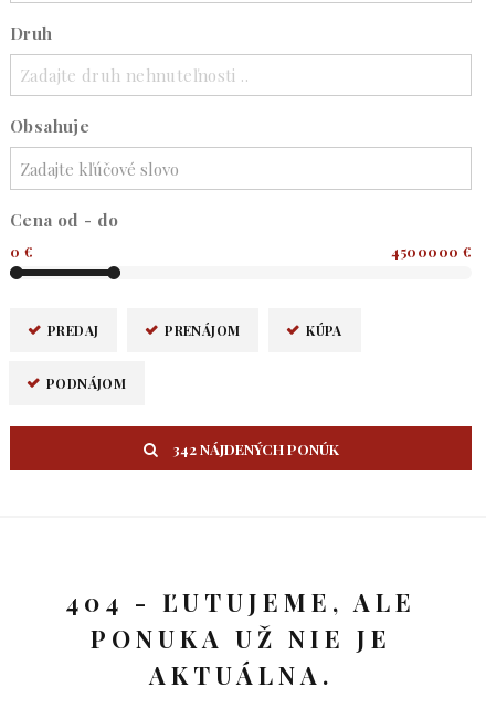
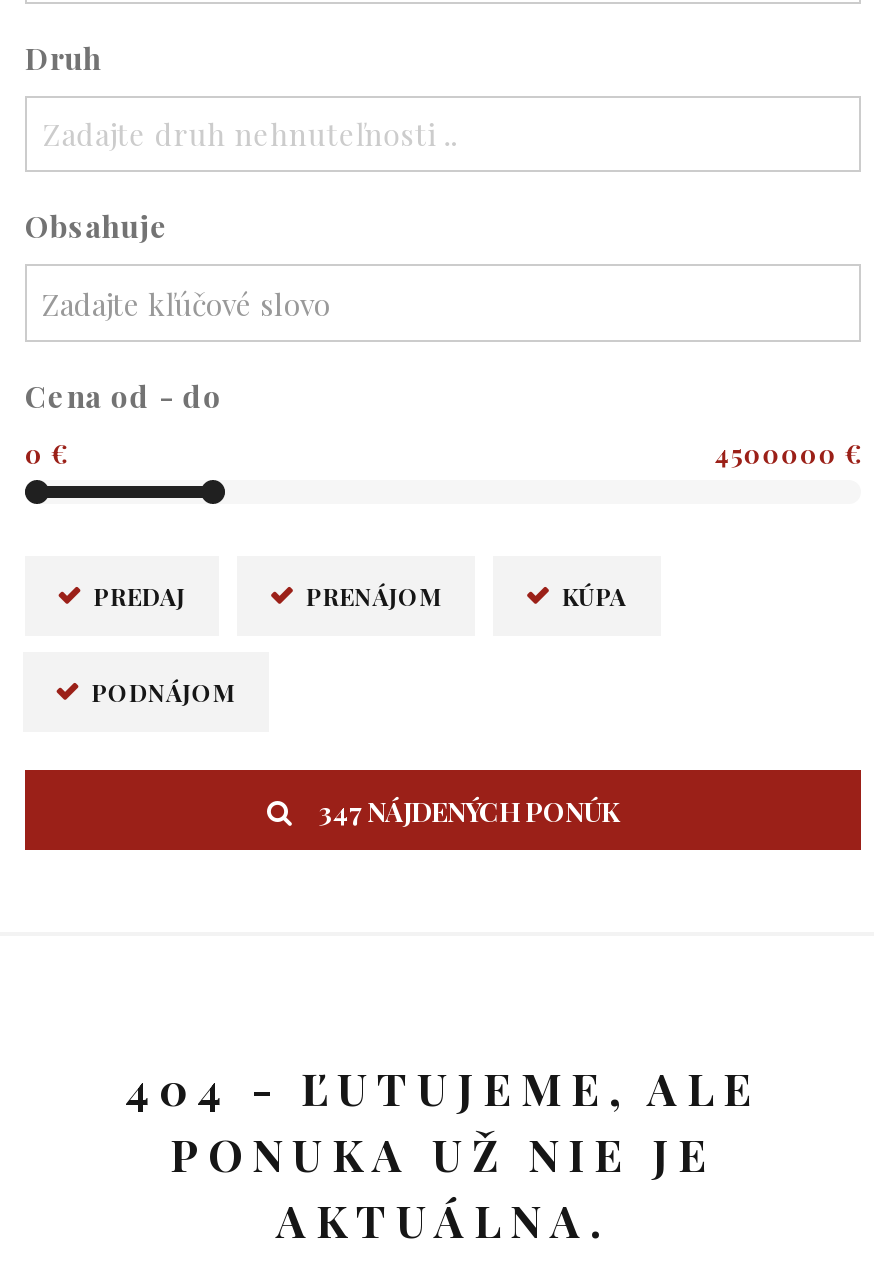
- 342 NÁJDENÝCH PONÚK
+ 347 NÁJDENÝCH PONÚK
